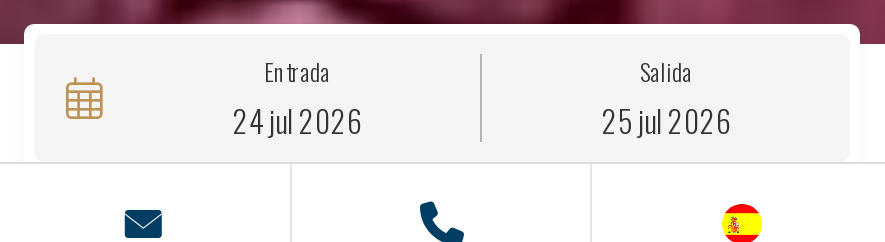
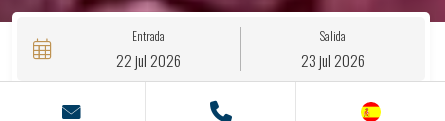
- 24 jul 2026
+ 22 jul 2026

- 25 jul 2026
+ 23 jul 2026
